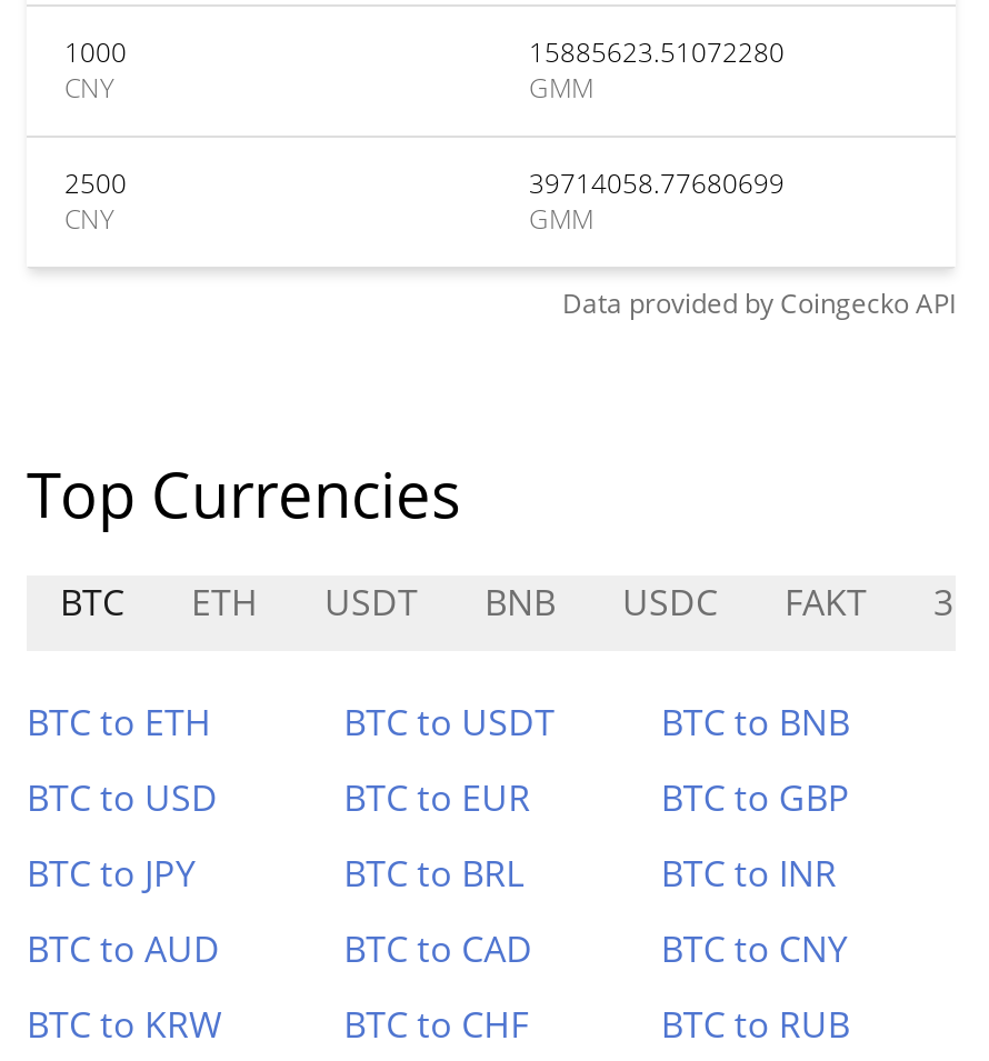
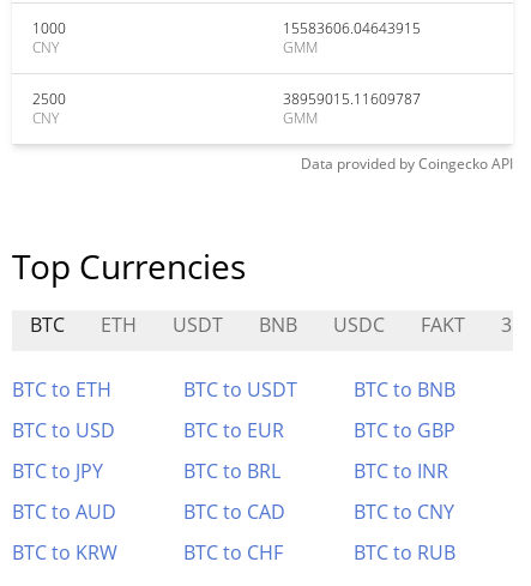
- 15885623.51072280
+ 15583606.04643915

- 39714058.77680699
+ 38959015.11609787
